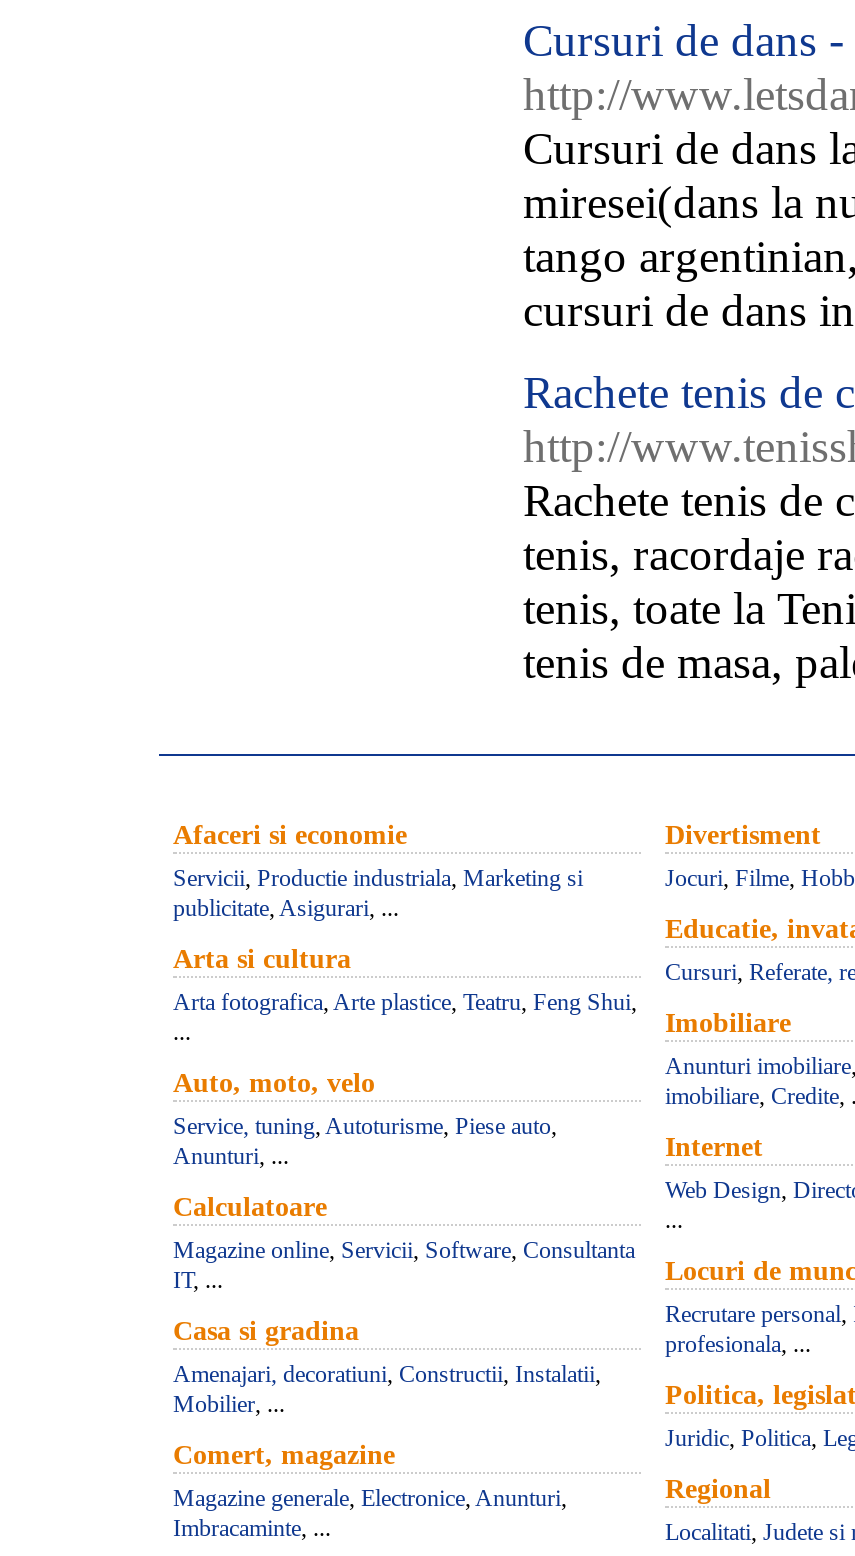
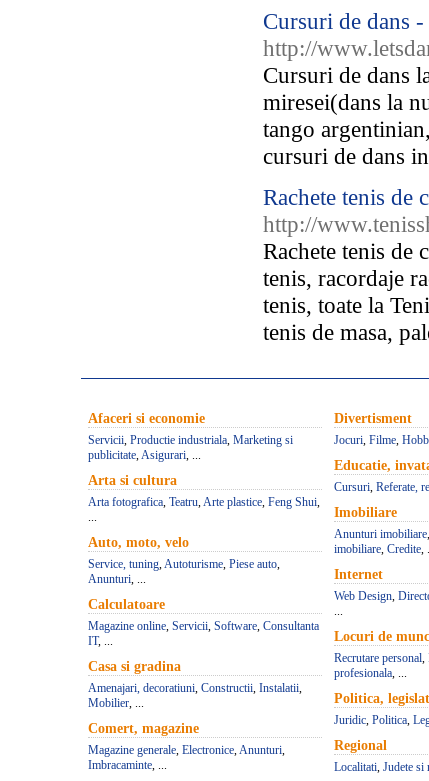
- Arta fotografica, Arte plastice, Teatru, Feng Shui,
+ Arta fotografica, Teatru, Arte plastice, Feng Shui,
